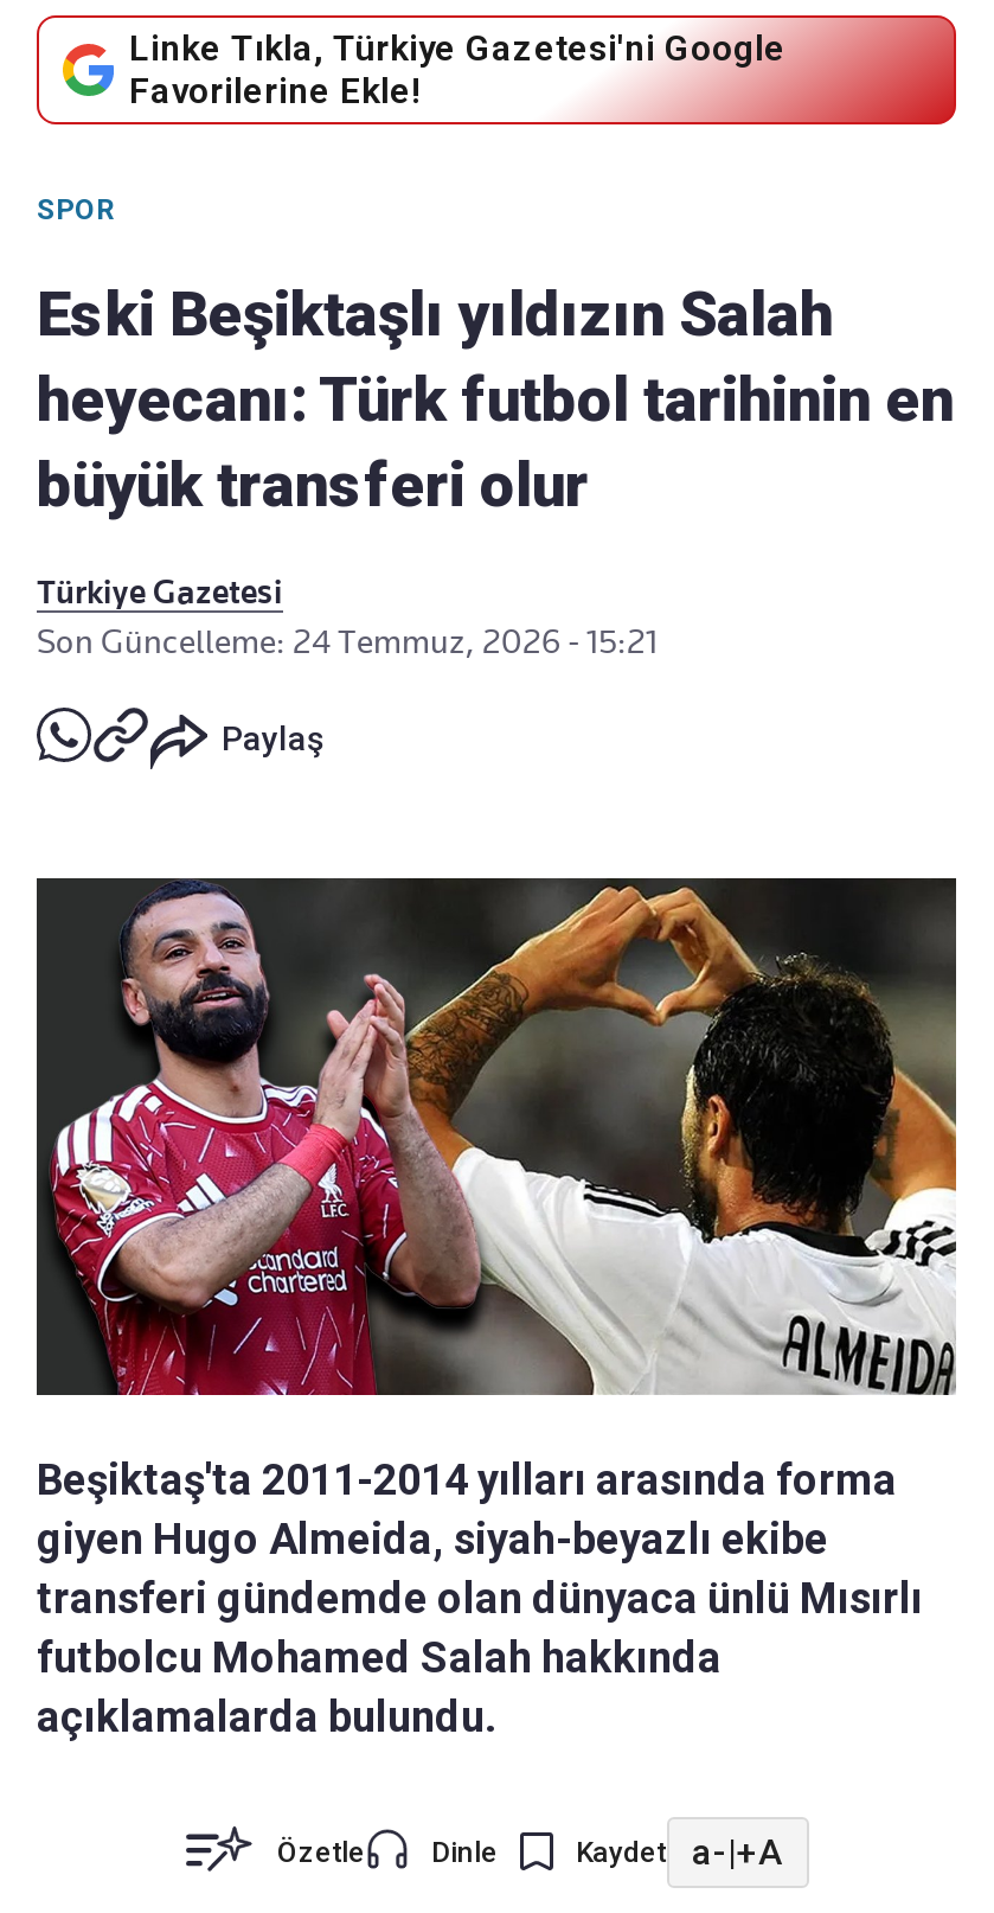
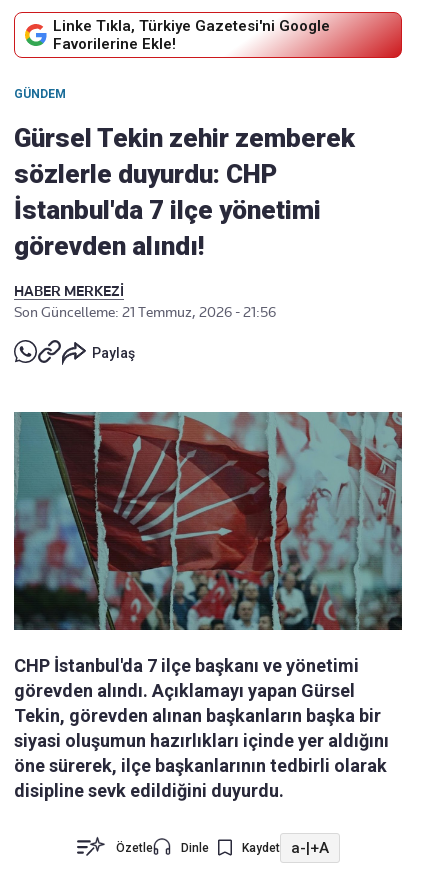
- SPOR
+ GÜNDEM

- Eski Beşiktaşlı yıldızın Salah
- heyecanı: Türk futbol tarihinin en
- büyük transferi olur
+ Gürsel Tekin zehir zemberek
+ sözlerle duyurdu: CHP
+ İstanbul'da 7 ilçe yönetimi
+ görevden alındı!

- Türkiye Gazetesi
- Son Güncelleme: 24 Temmuz, 2026 - 15:21
+ HABER MERKEZİ
+ Son Güncelleme: 21 Temmuz, 2026 - 21:56

- [image]
- Beşiktaş'ta 2011-2014 yılları arasında forma
- giyen Hugo Almeida, siyah-beyazlı ekibe
- transferi gündemde olan dünyaca ünlü Mısırlı
- futbolcu Mohamed Salah hakkında
- açıklamalarda bulundu.
+ [image]
+ CHP İstanbul'da 7 ilçe başkanı ve yönetimi
+ görevden alındı. Açıklamayı yapan Gürsel
+ Tekin, görevden alınan başkanların başka bir
+ siyasi oluşumun hazırlıkları içinde yer aldığını
+ öne sürerek, ilçe başkanlarının tedbirli olarak
+ disipline sevk edildiğini duyurdu.
